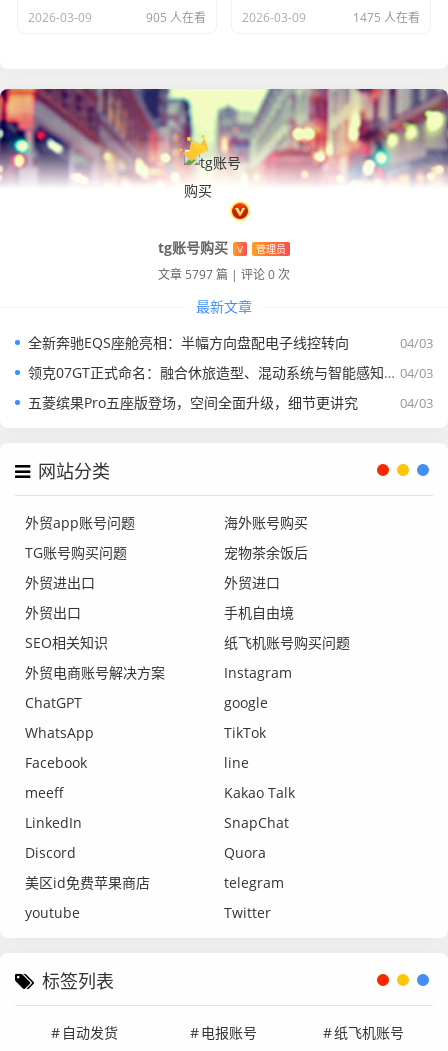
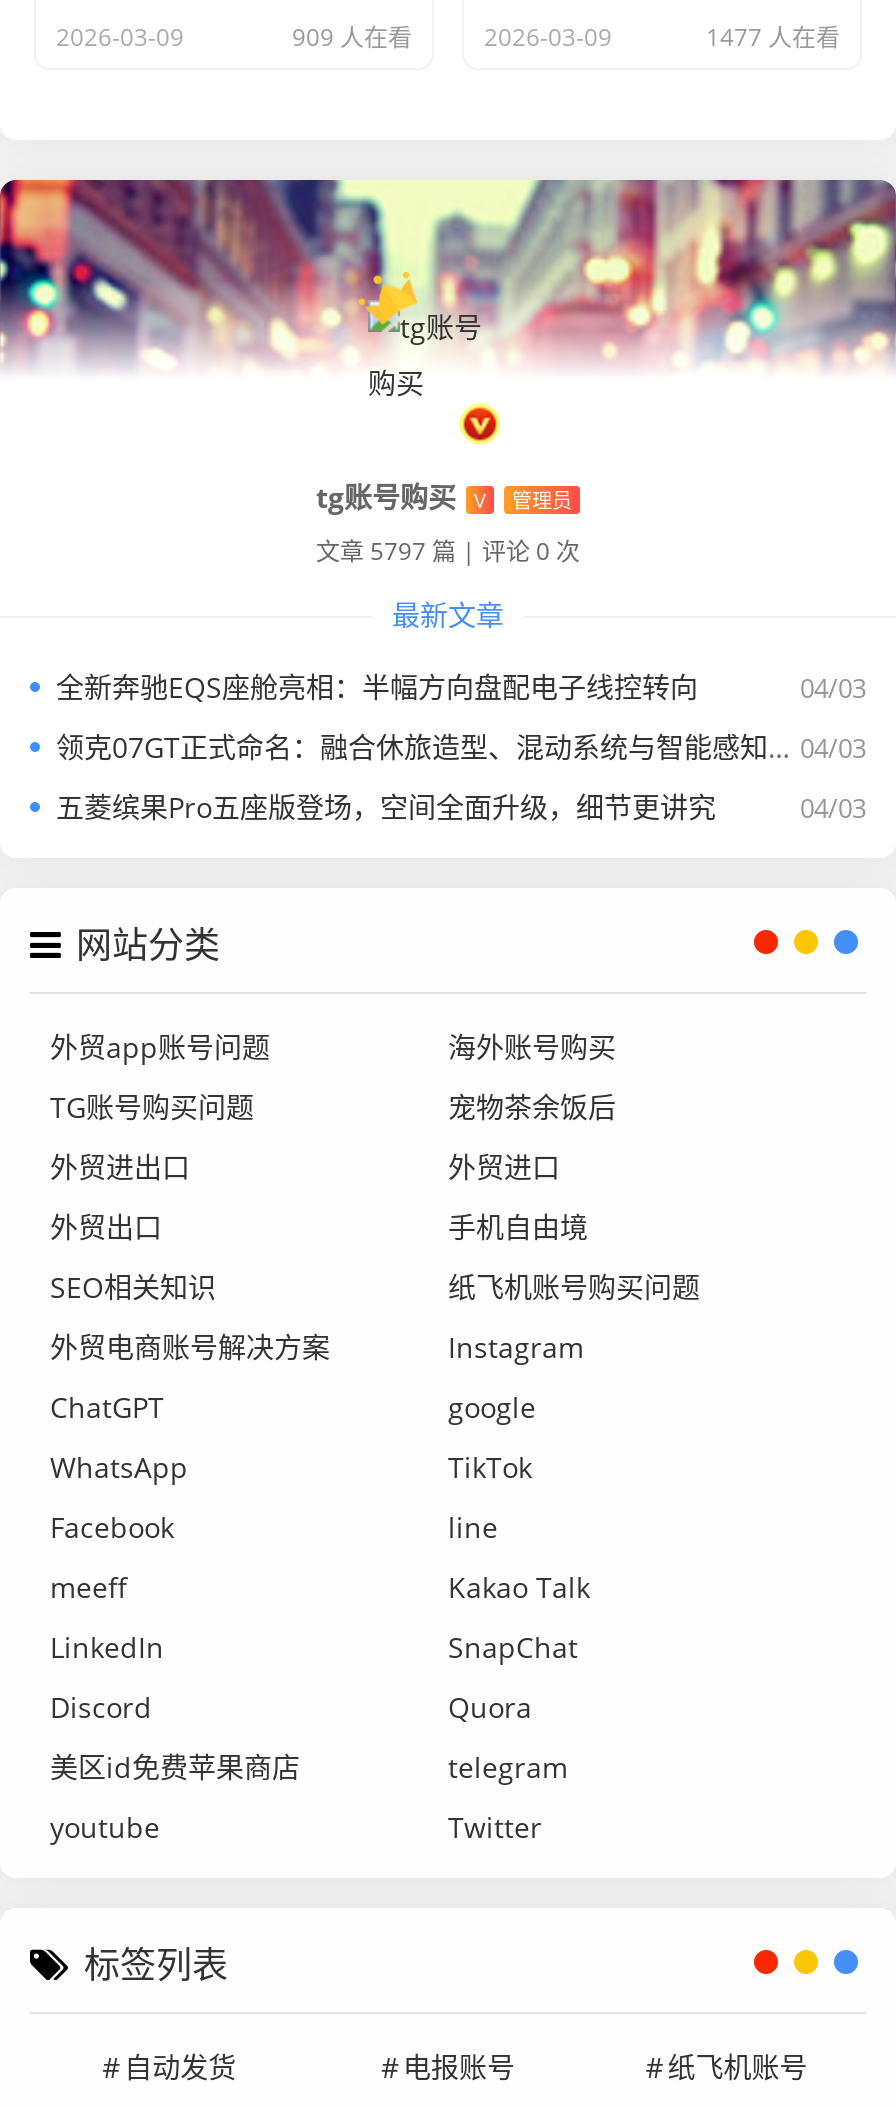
- 905 人在看
+ 909 人在看

- 1475 人在看
+ 1477 人在看
